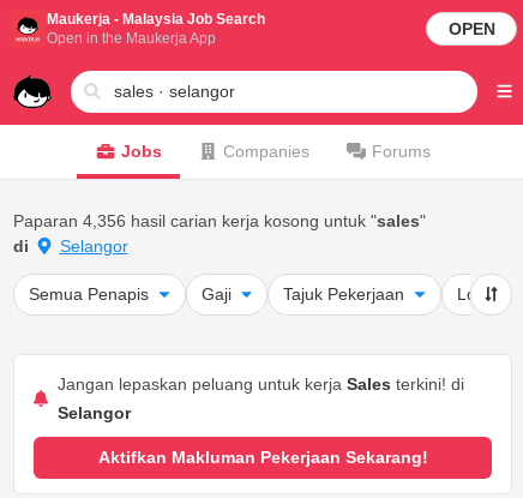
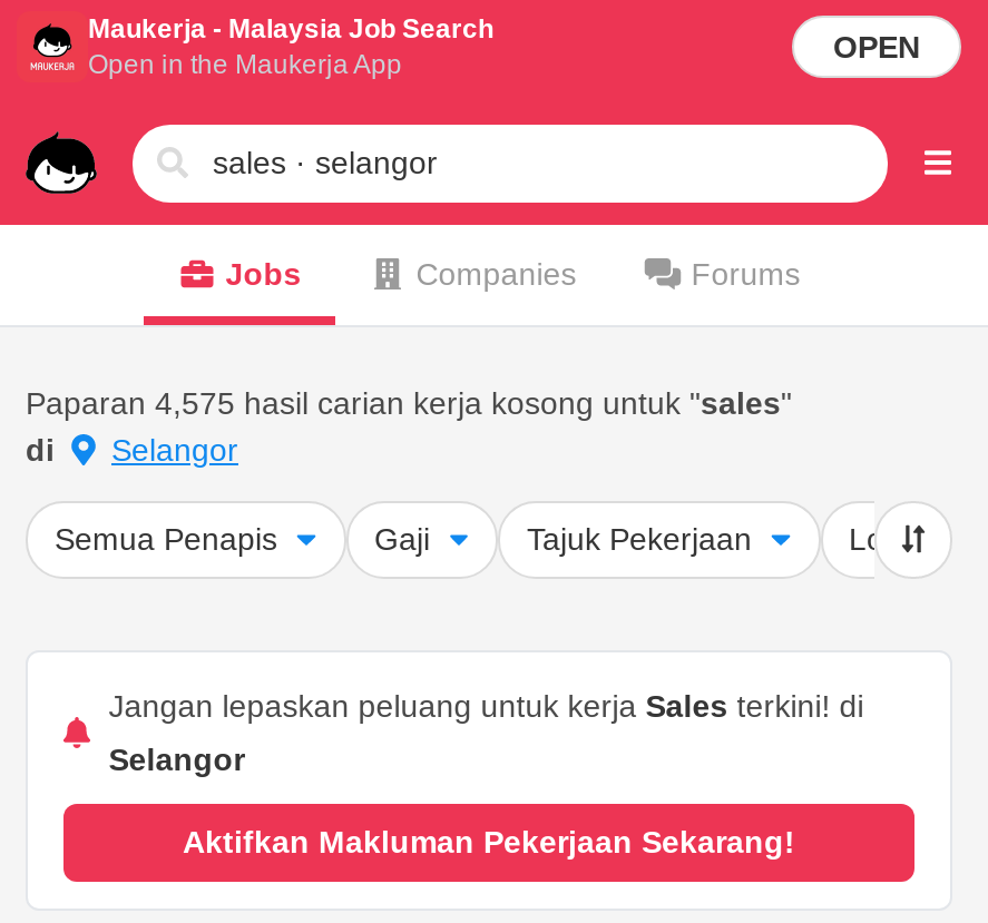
- Paparan 4,356 hasil carian kerja kosong untuk "sales"
+ Paparan 4,575 hasil carian kerja kosong untuk "sales"
